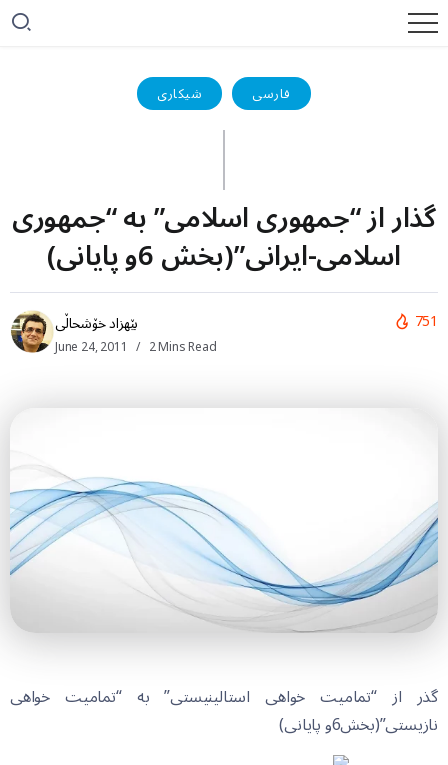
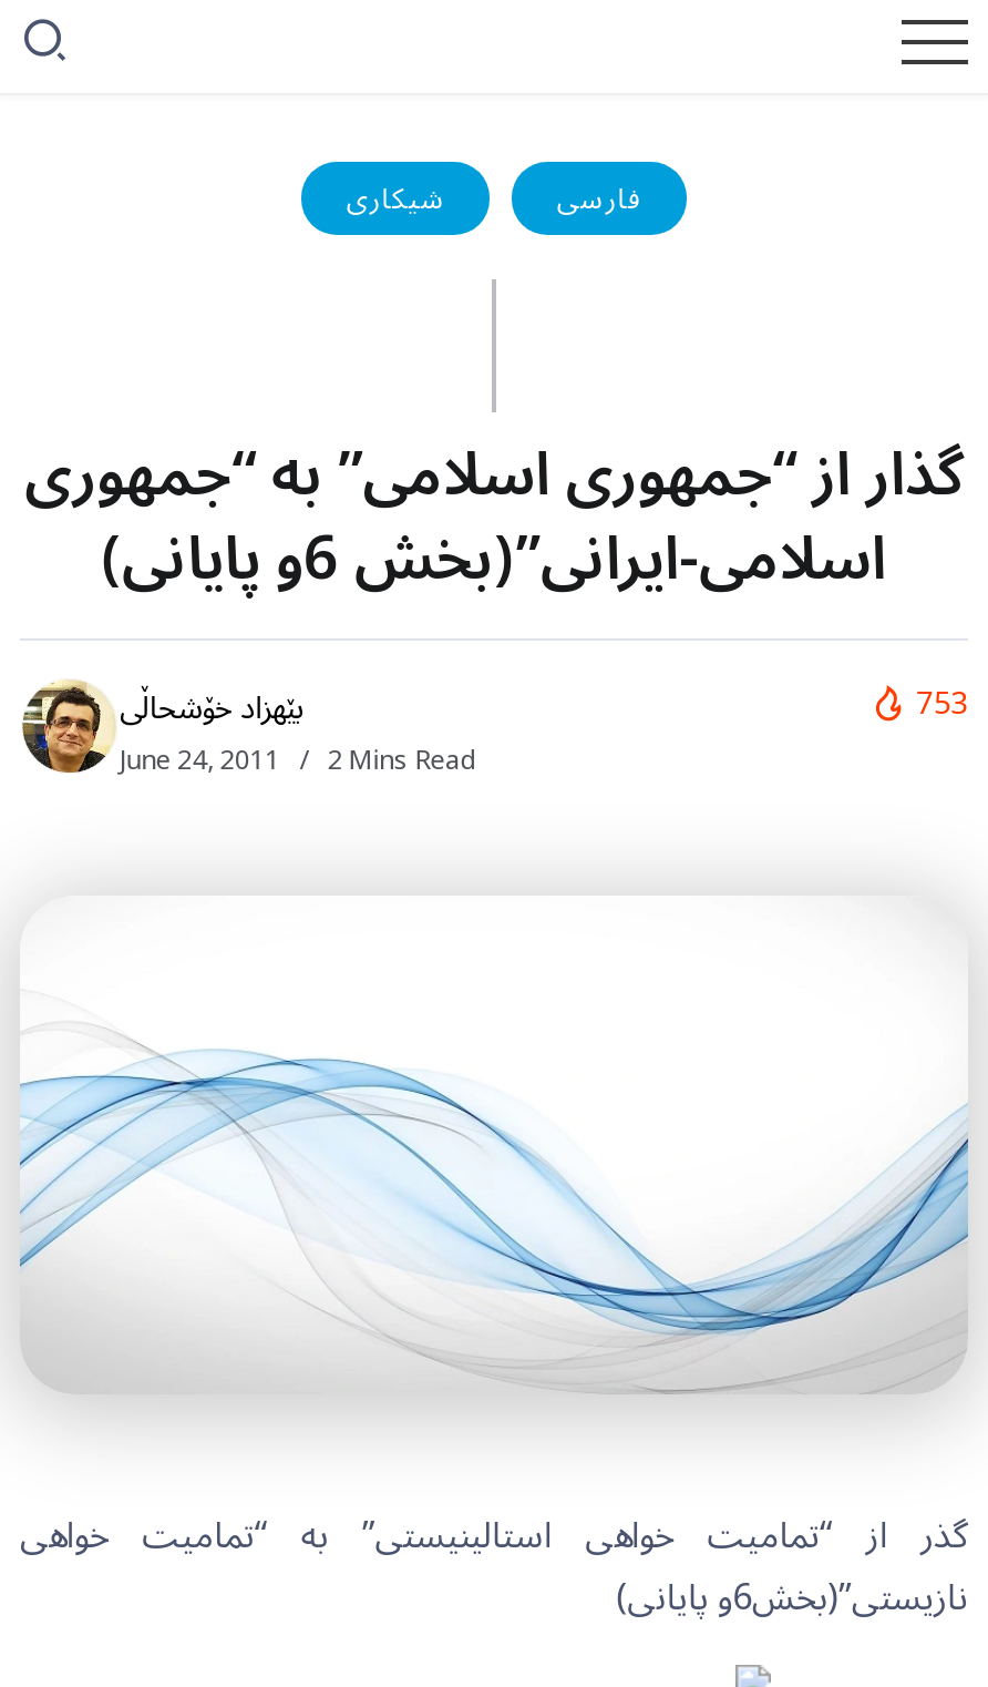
- 751
+ 753
